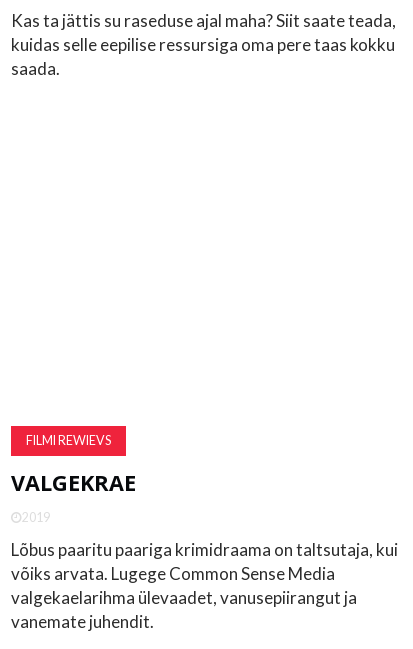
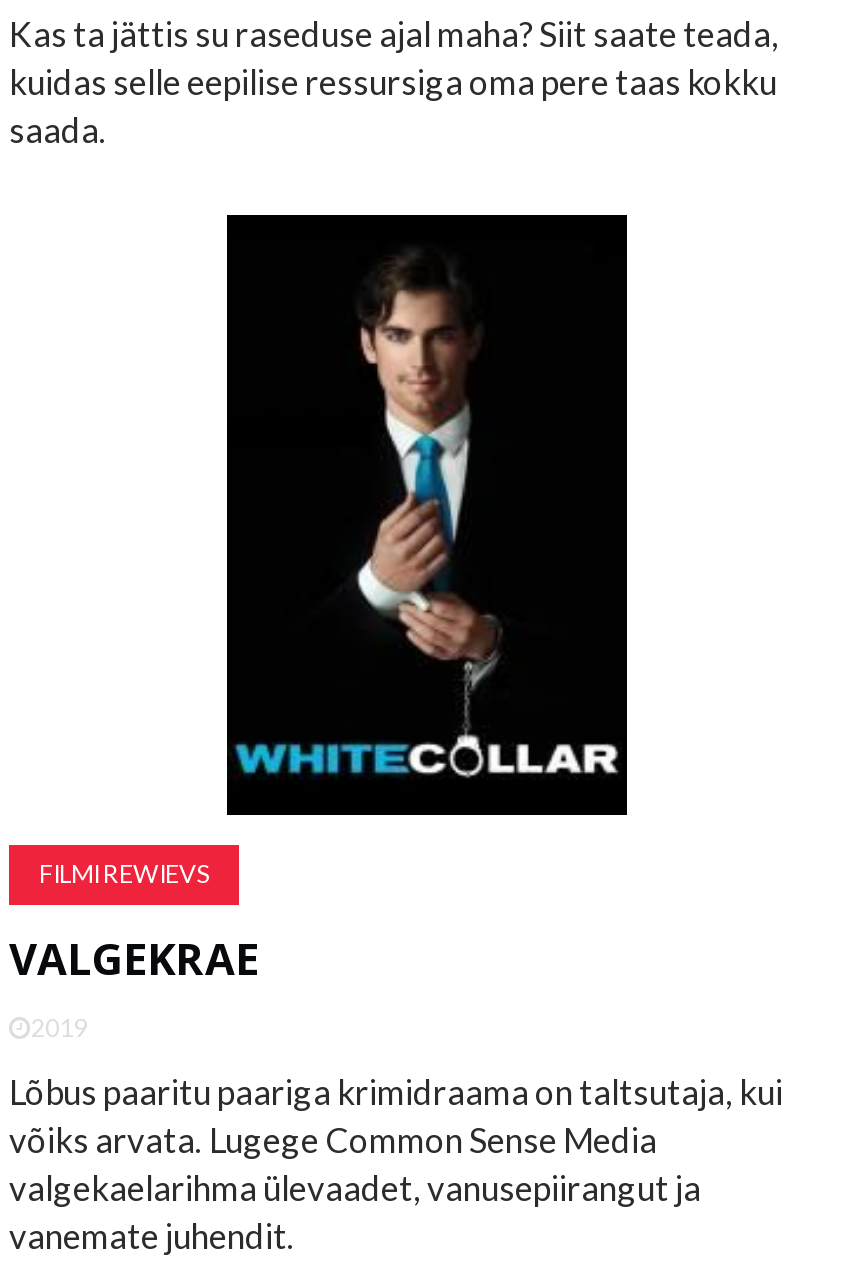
+ [image]
